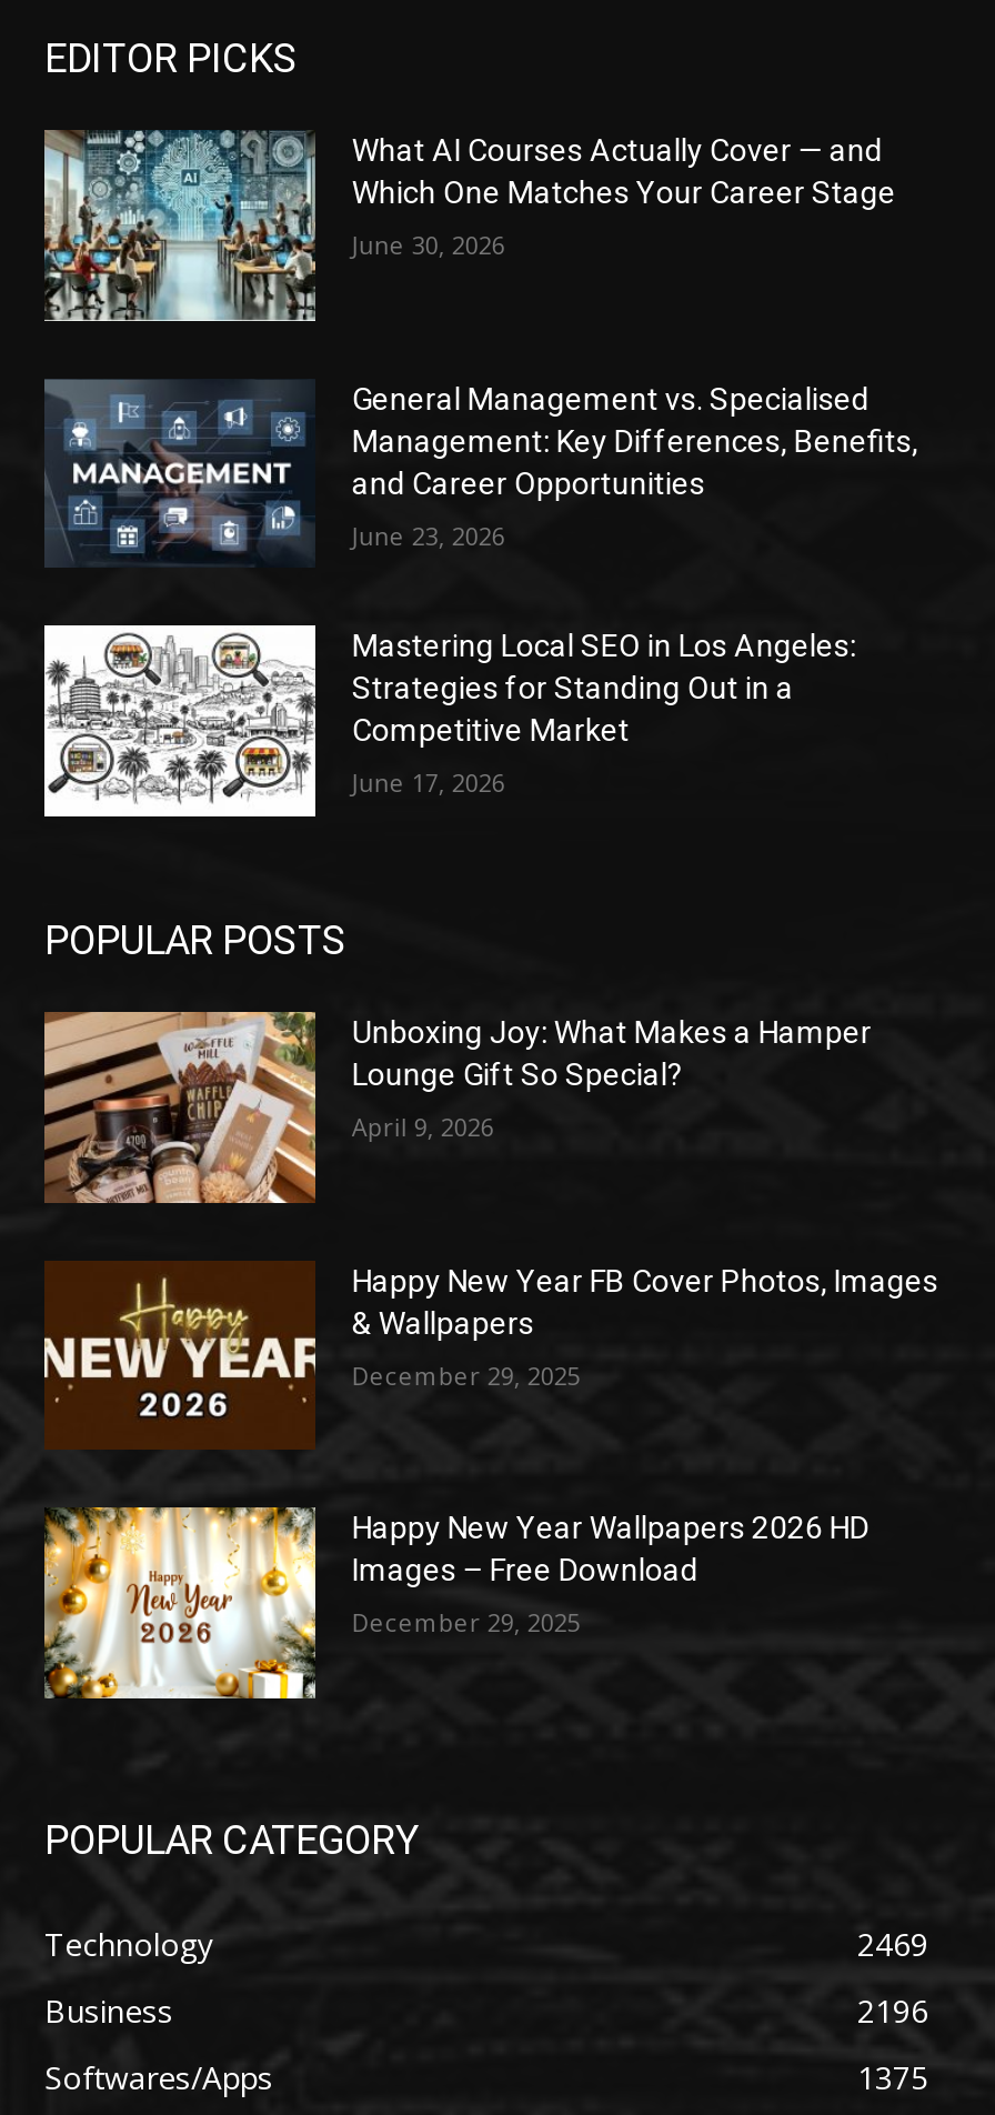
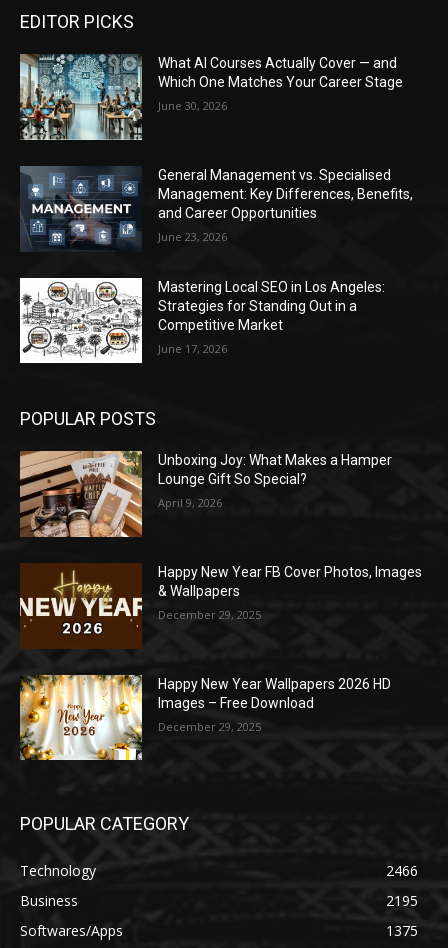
- 2469
+ 2466

- 2196
+ 2195
